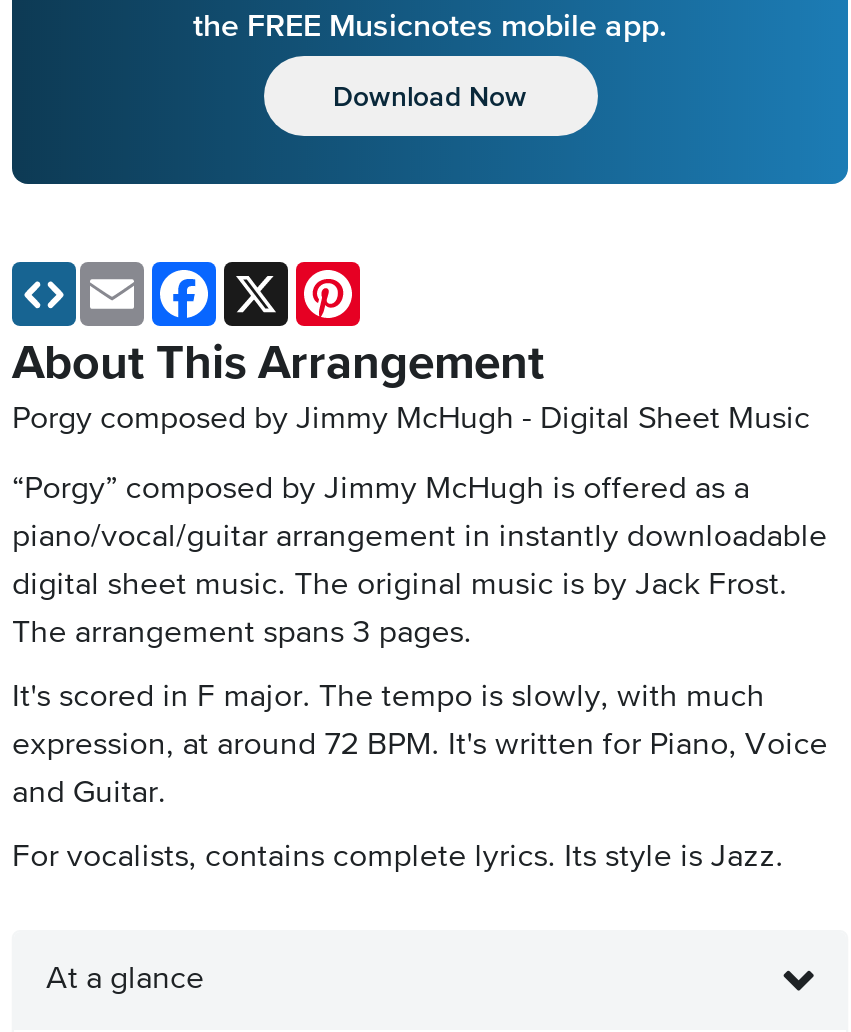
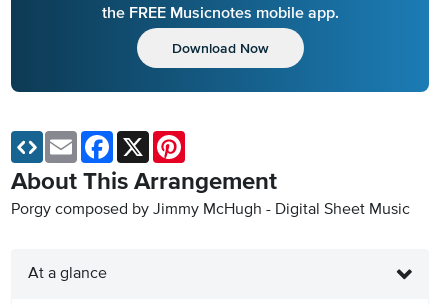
- “Porgy” composed by Jimmy McHugh is offered as a
- piano/vocal/guitar arrangement in instantly downloadable
- digital sheet music. The original music is by Jack Frost.
- The arrangement spans 3 pages.
- It's scored in F major. The tempo is slowly, with much
- expression, at around 72 BPM. It's written for Piano, Voice
- and Guitar.
- For vocalists, contains complete lyrics. Its style is Jazz.
